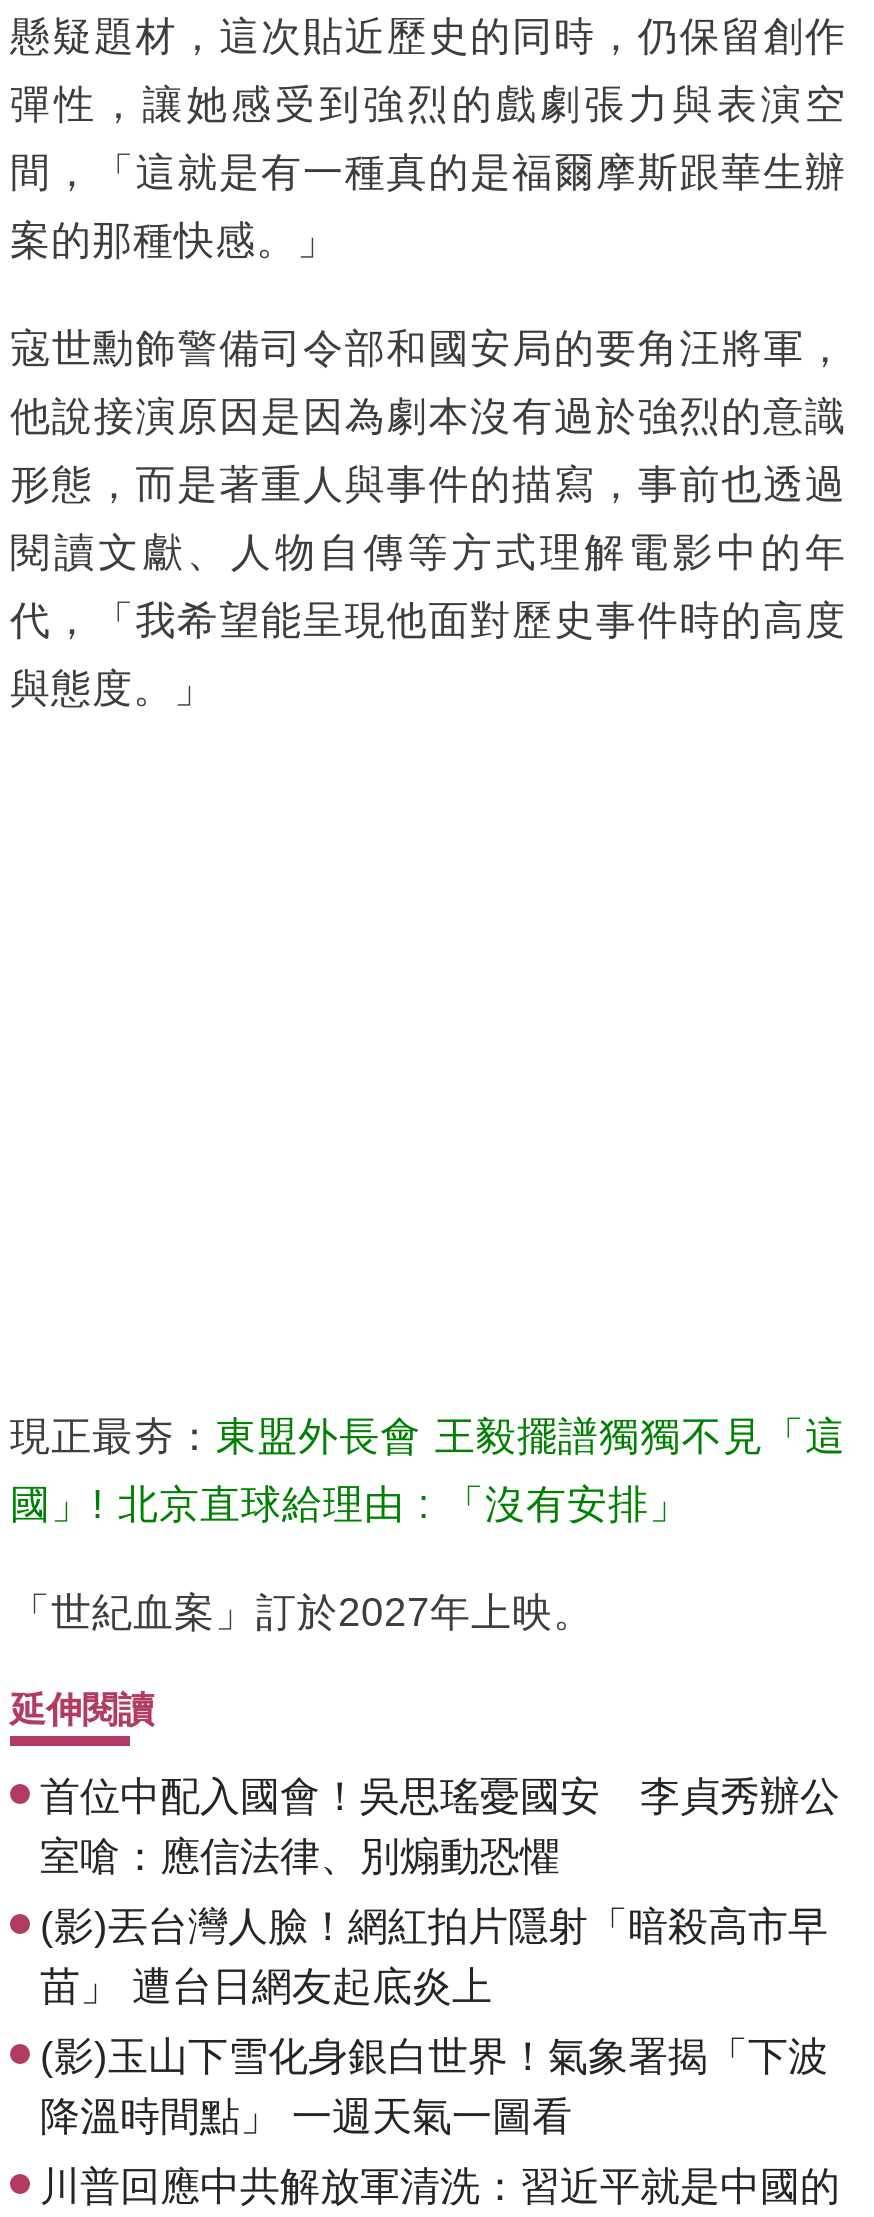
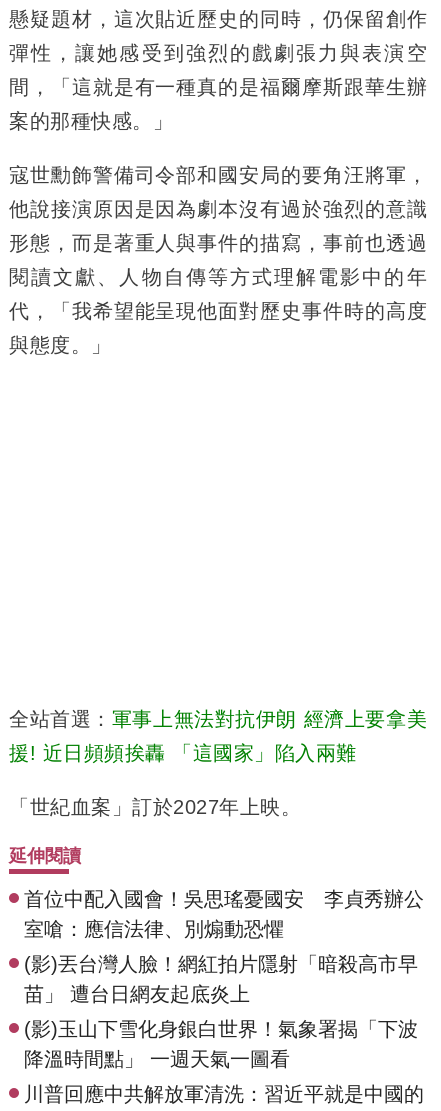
- 現正最夯：東盟外長會 王毅擺譜獨獨不見「這
+ 全站首選：軍事上無法對抗伊朗 經濟上要拿美

- 國」! 北京直球給理由 : 「沒有安排」
+ 援! 近日頻頻挨轟 「這國家」陷入兩難
